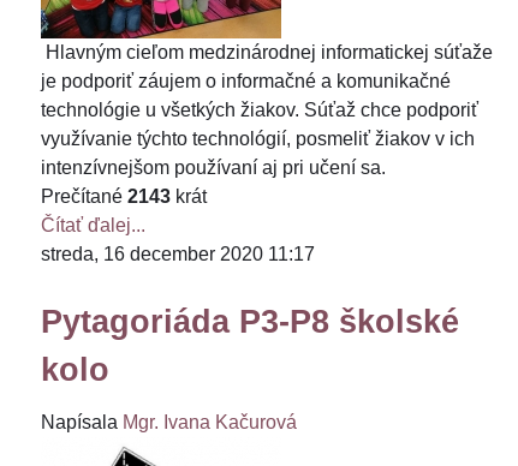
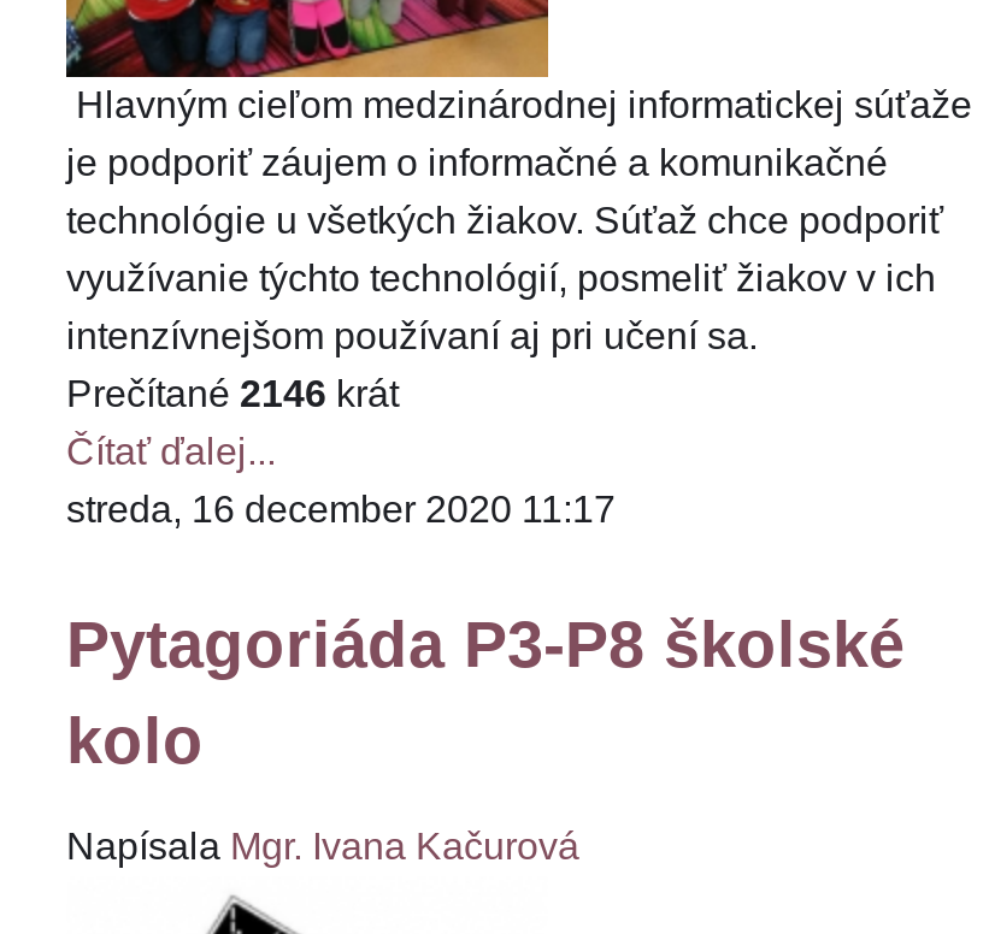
- Prečítané 2143 krát
+ Prečítané 2146 krát
